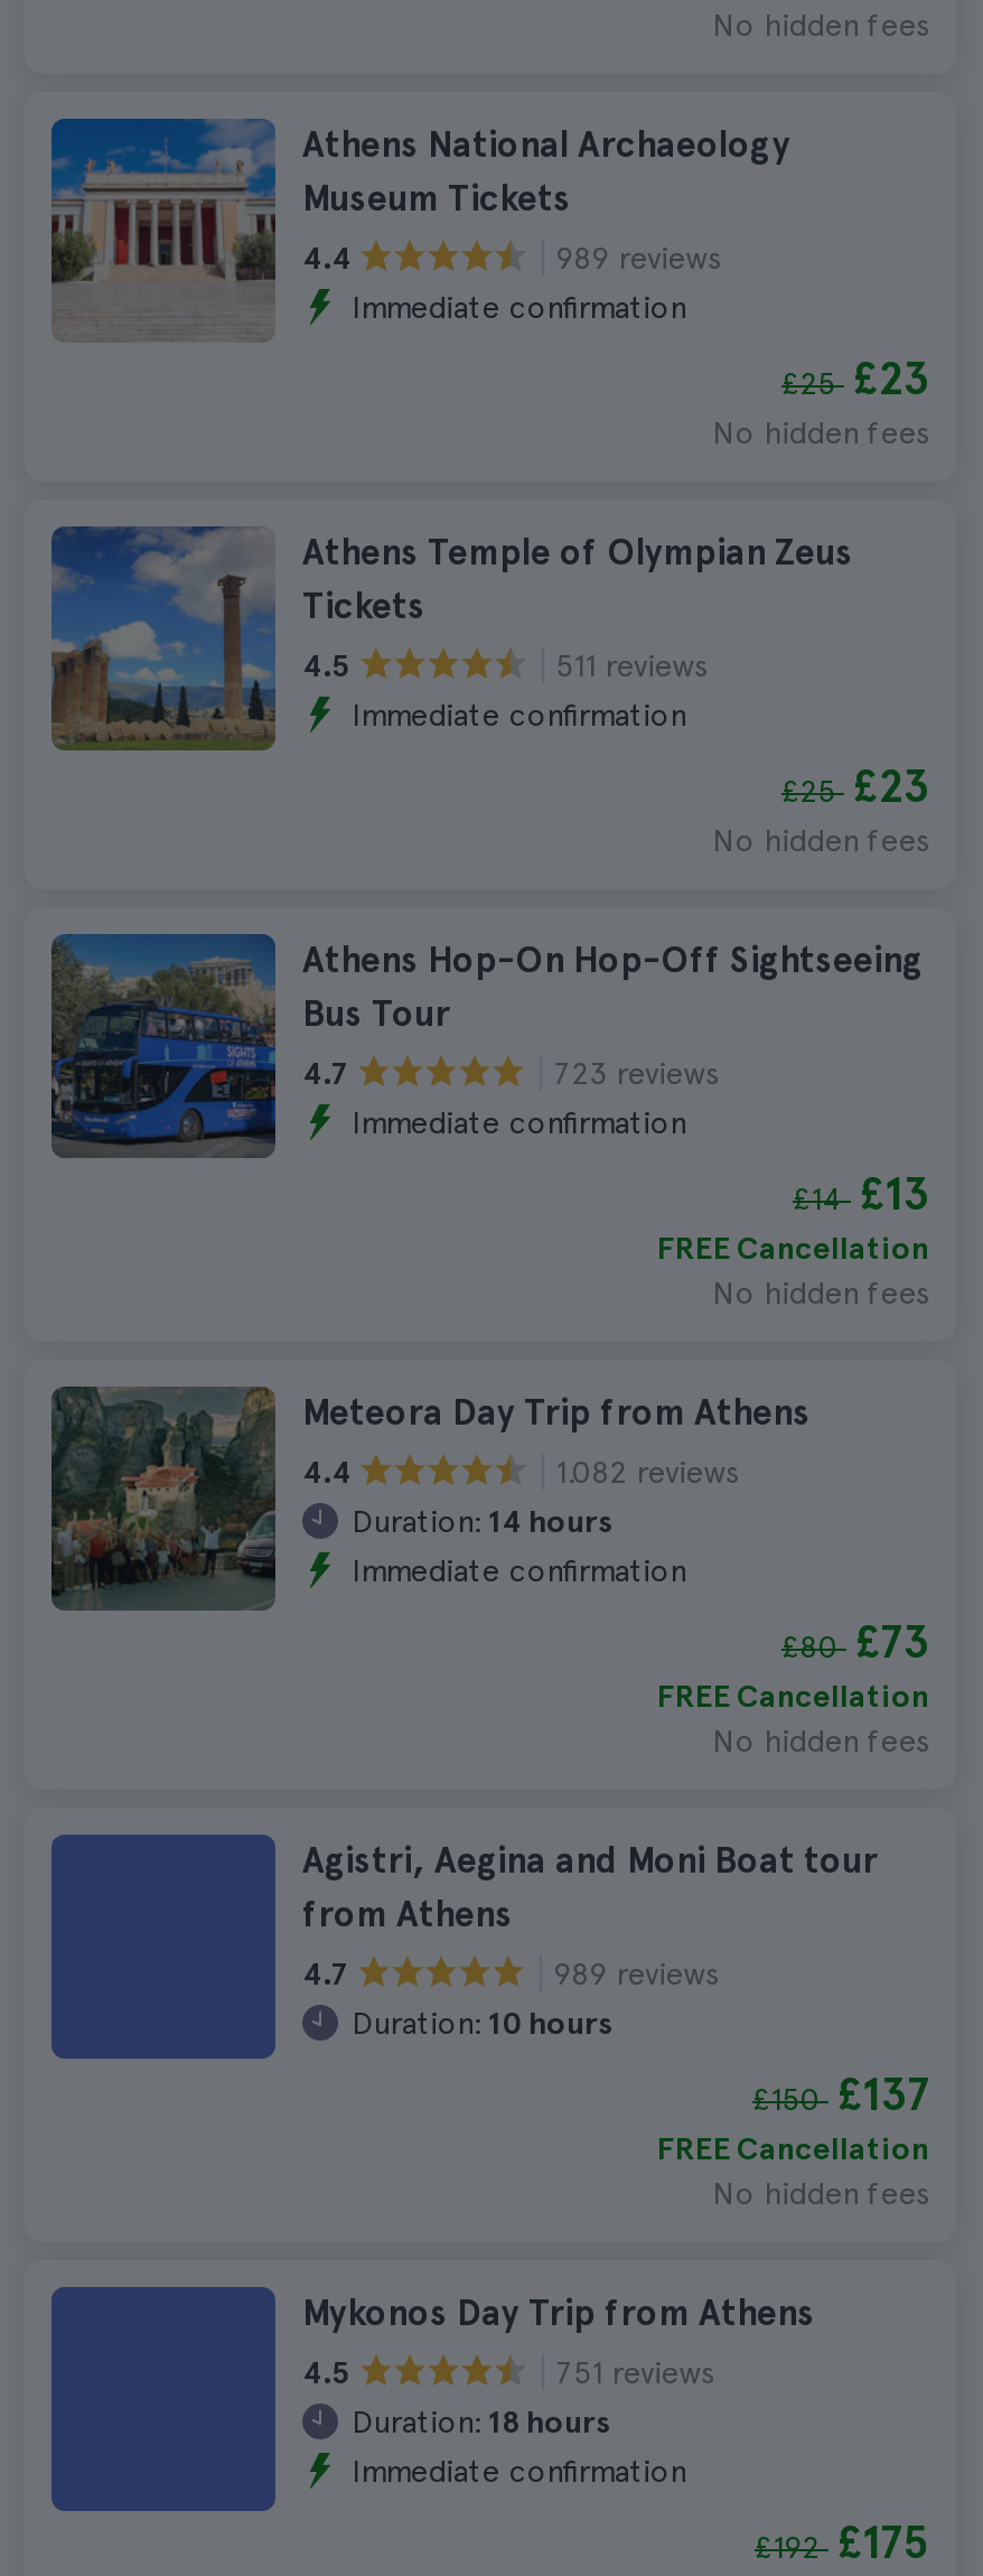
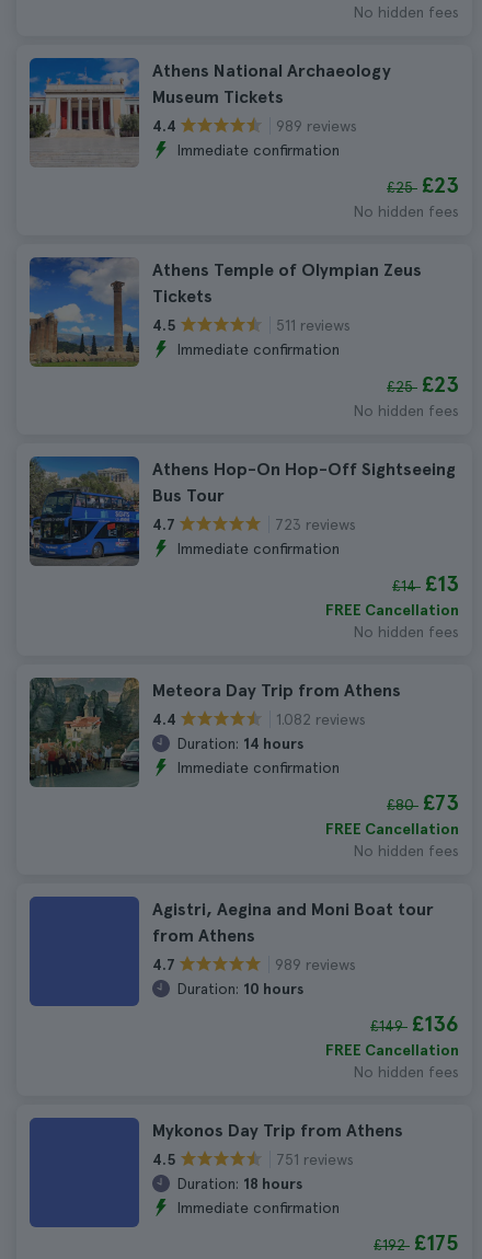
- £150 £137
+ £149 £136
